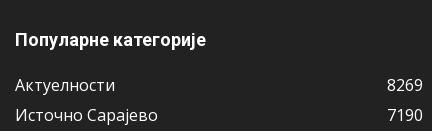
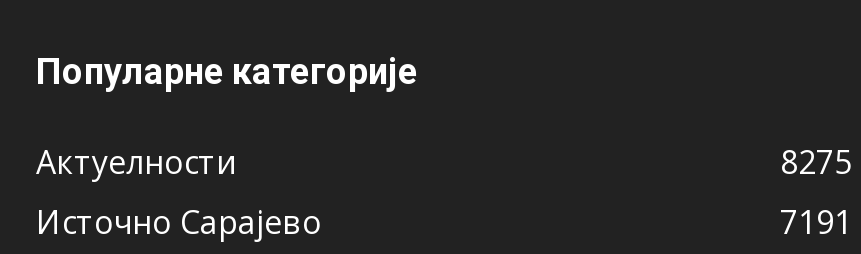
- 8269
+ 8275

- 7190
+ 7191
